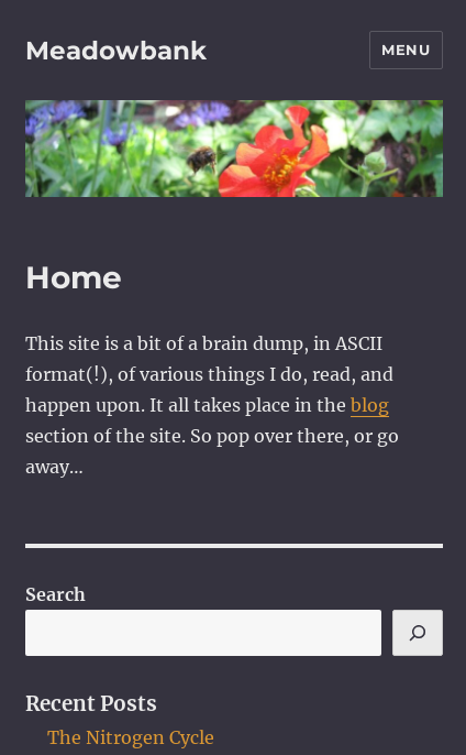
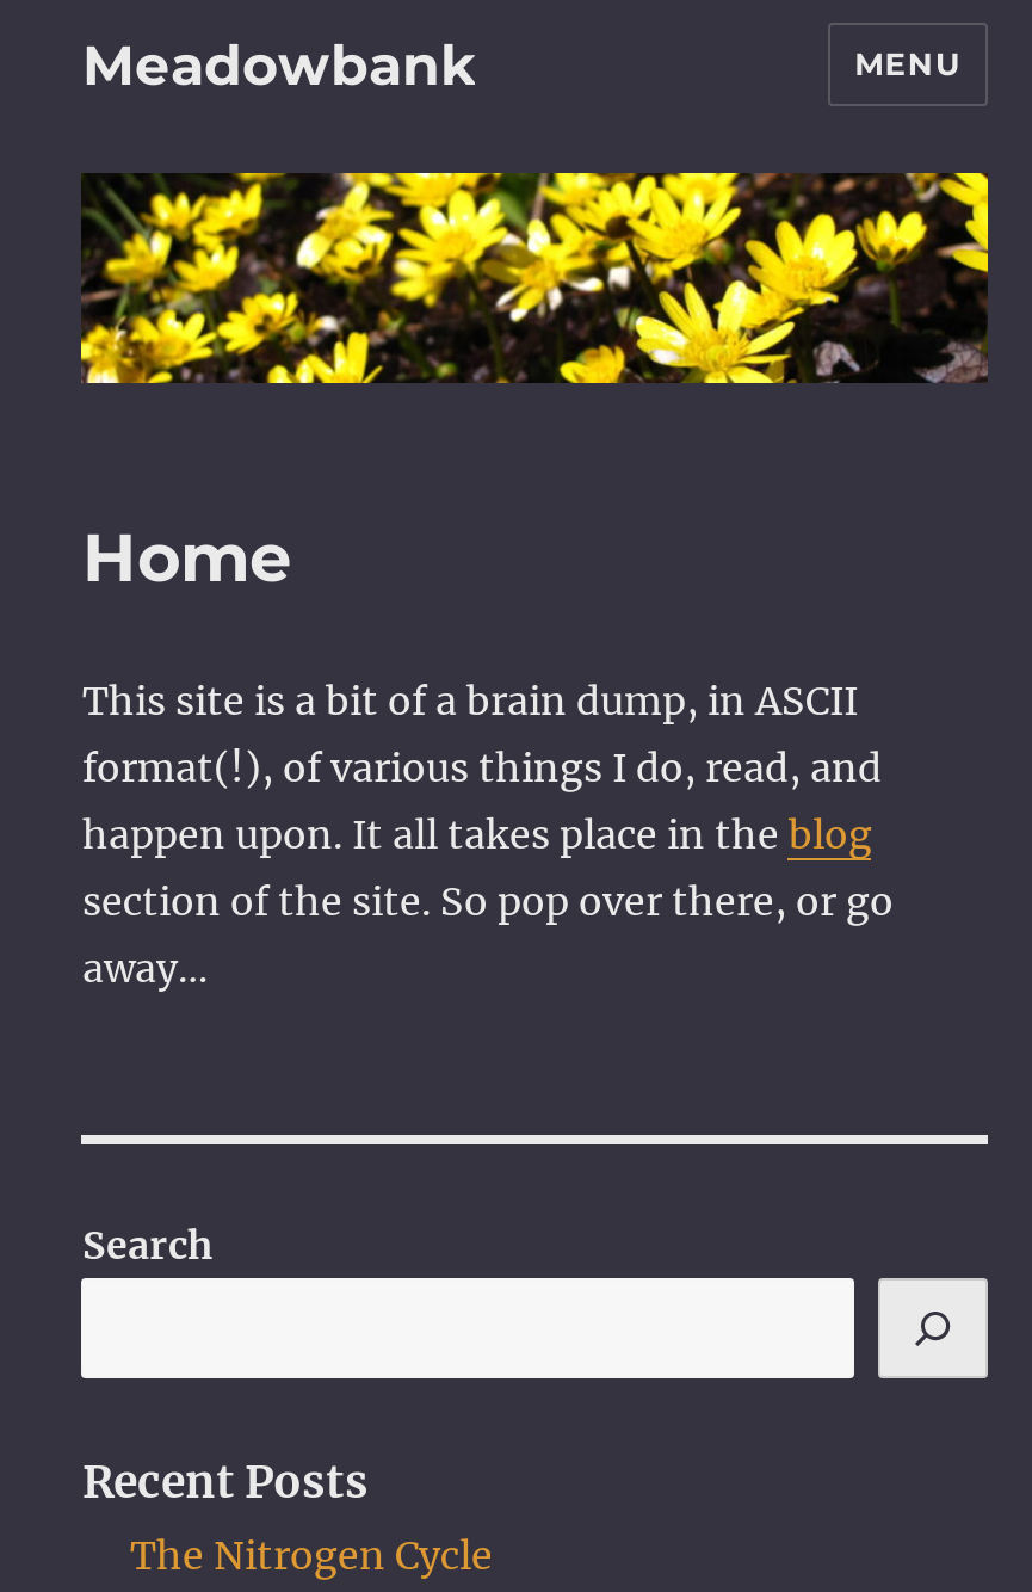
- [image]
+ [image]
